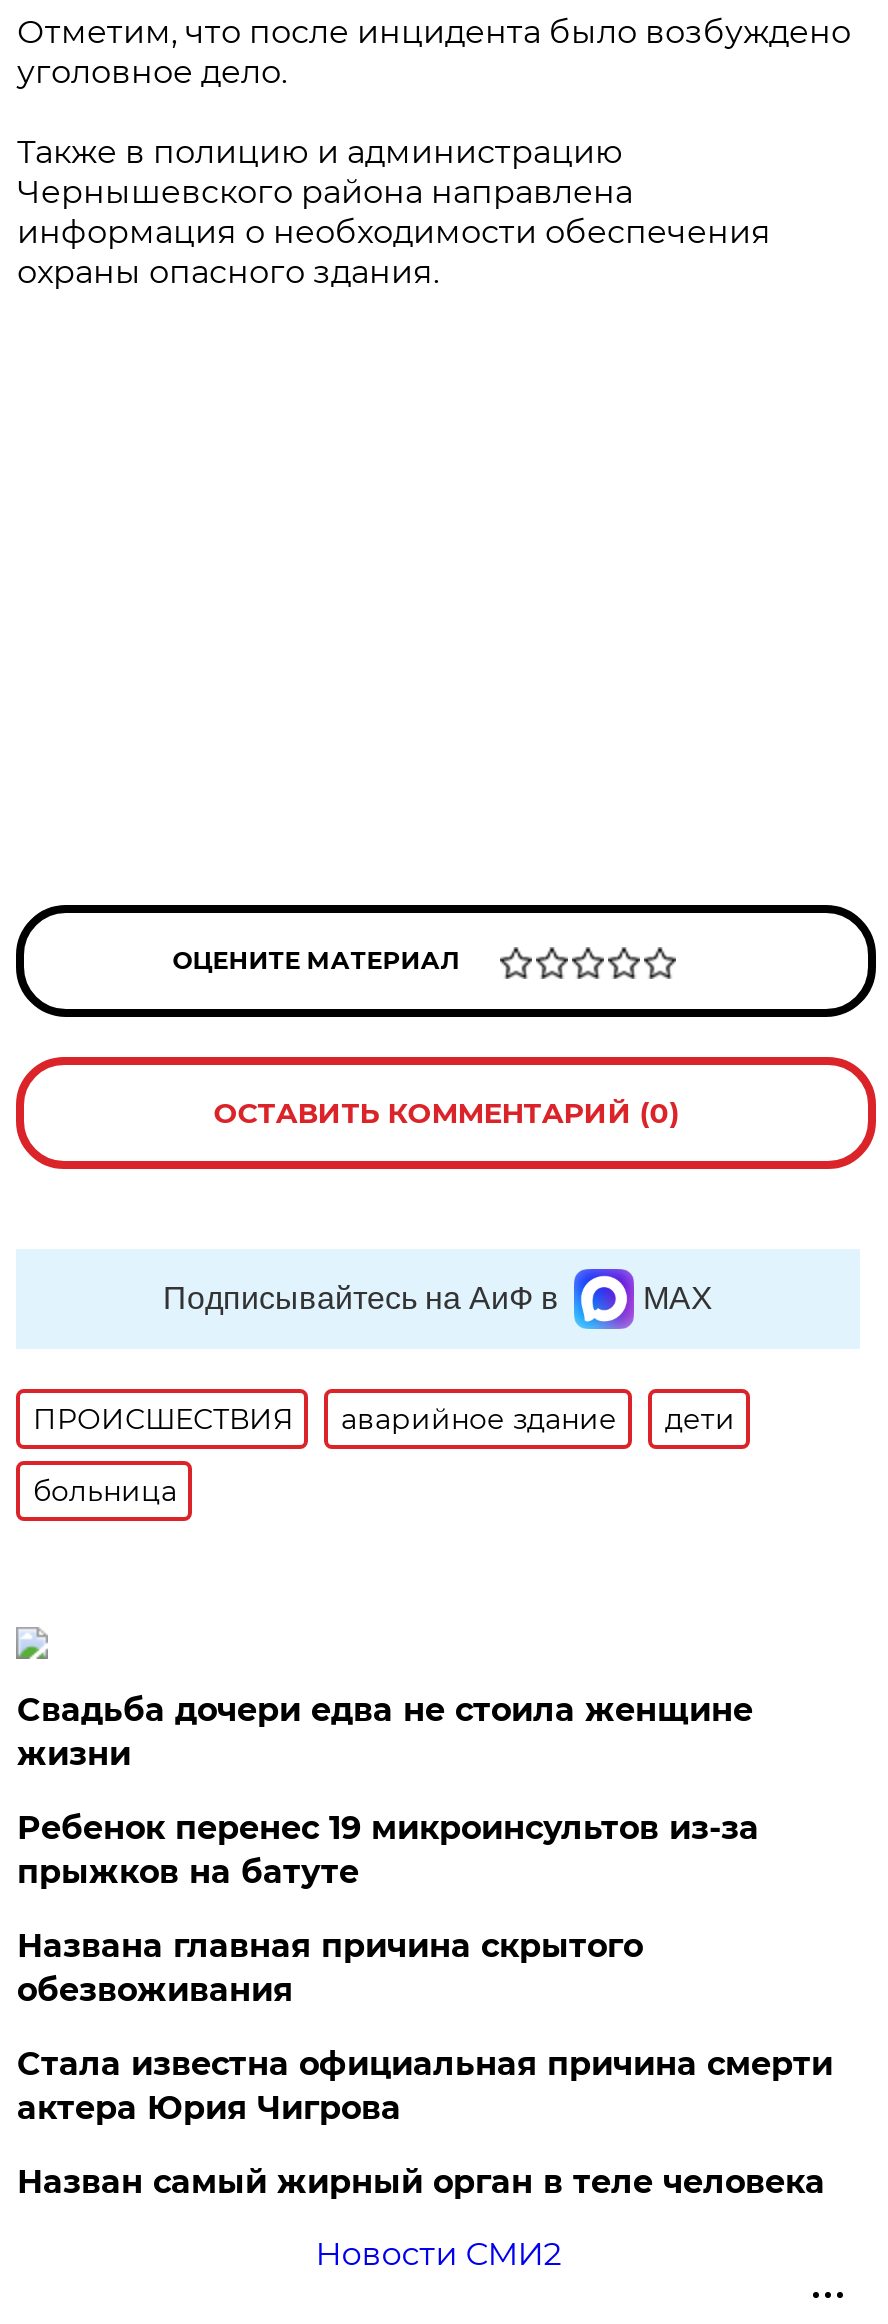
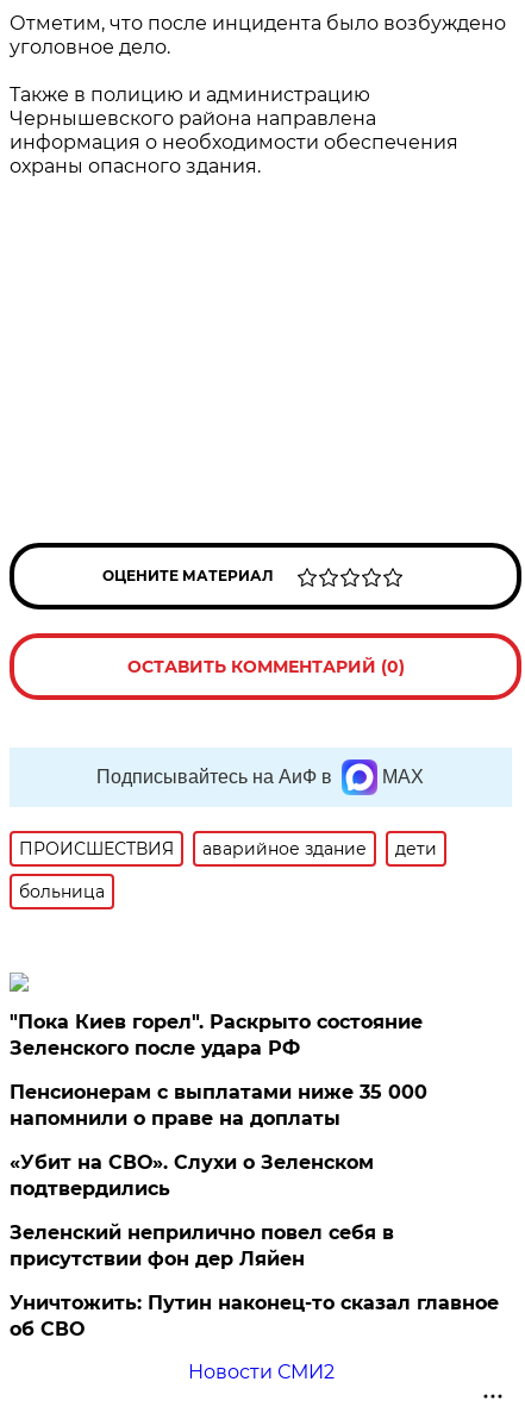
- Свадьба дочери едва не стоила женщине
- жизни
+ "Пока Киев горел". Раскрыто состояние
+ Зеленского после удара РФ

- Ребенок перенес 19 микроинсультов из-за
- прыжков на батуте
+ Пенсионерам с выплатами ниже 35 000
+ напомнили о праве на доплаты

- Названа главная причина скрытого
- обезвоживания
+ «Убит на СВО». Слухи о Зеленском
+ подтвердились

- Стала известна официальная причина смерти
- актера Юрия Чигрова
+ Зеленский неприлично повел cебя в
+ присутствии фон дер Ляйен

- Назван самый жирный орган в теле человека
+ Уничтожить: Путин наконец-то сказал главное
+ об СВО
